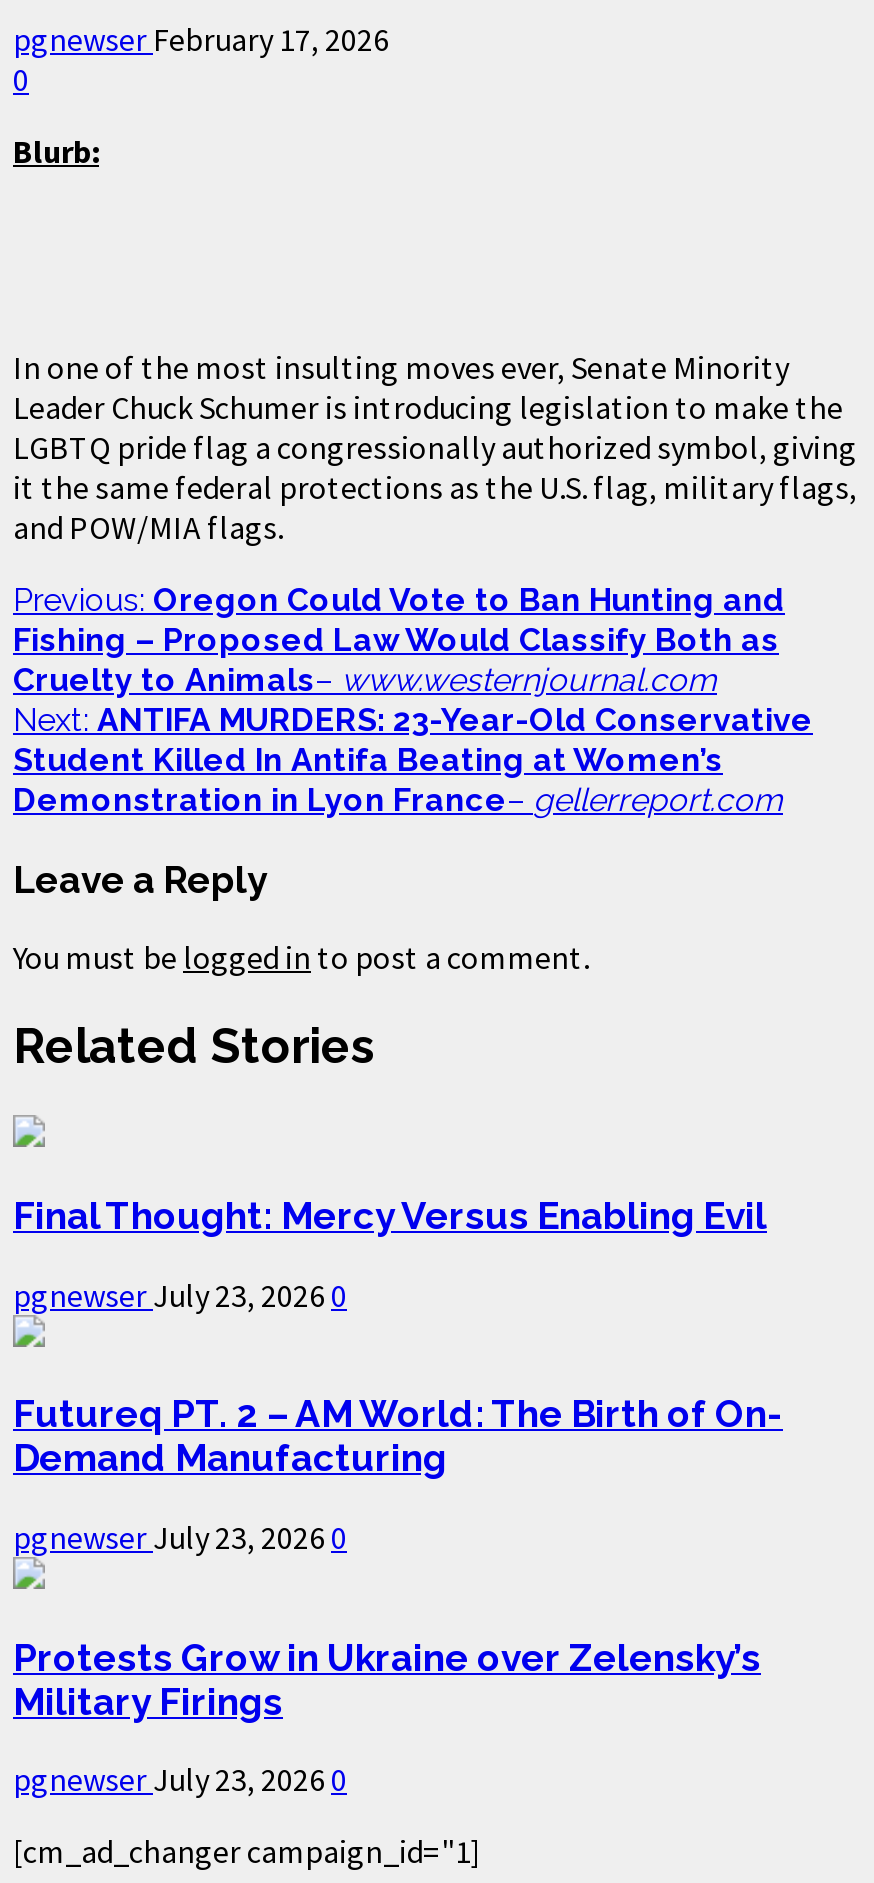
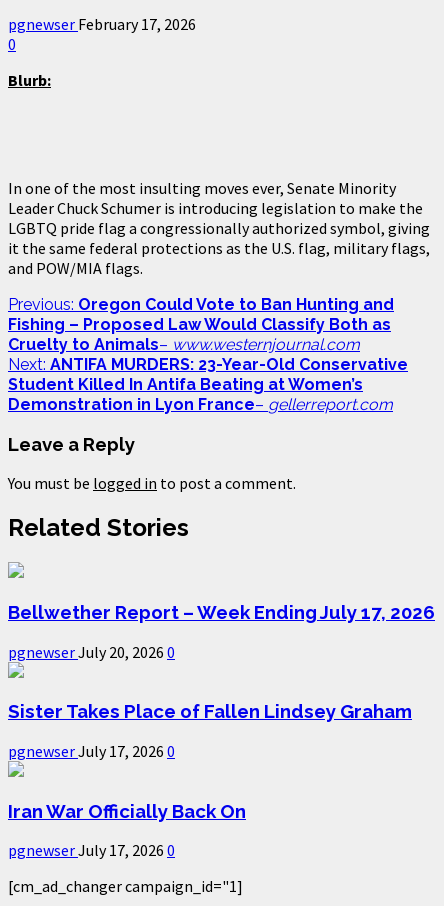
- Final Thought: Mercy Versus Enabling Evil
+ Bellwether Report – Week Ending July 17, 2026

- pgnewser July 23, 2026 0
+ pgnewser July 20, 2026 0

- Futureq PT. 2 – AM World: The Birth of On-
- Demand Manufacturing
+ Sister Takes Place of Fallen Lindsey Graham

- pgnewser July 23, 2026 0
+ pgnewser July 17, 2026 0

- Protests Grow in Ukraine over Zelensky’s
- Military Firings
+ Iran War Officially Back On

- pgnewser July 23, 2026 0
+ pgnewser July 17, 2026 0
